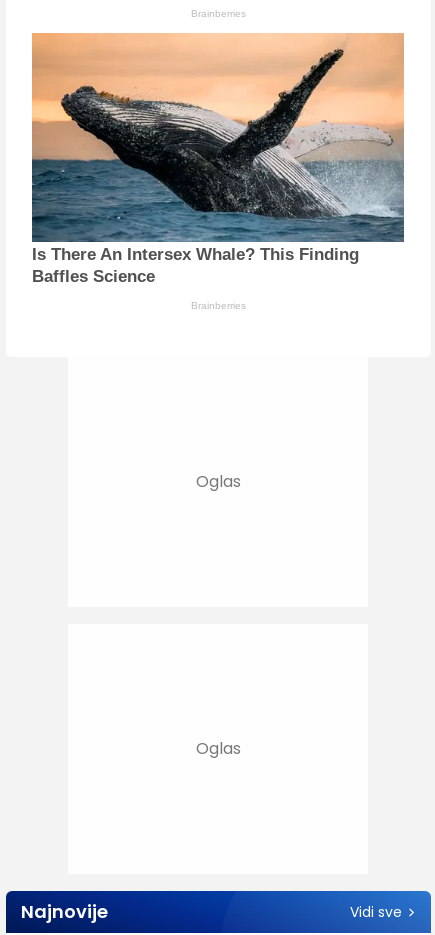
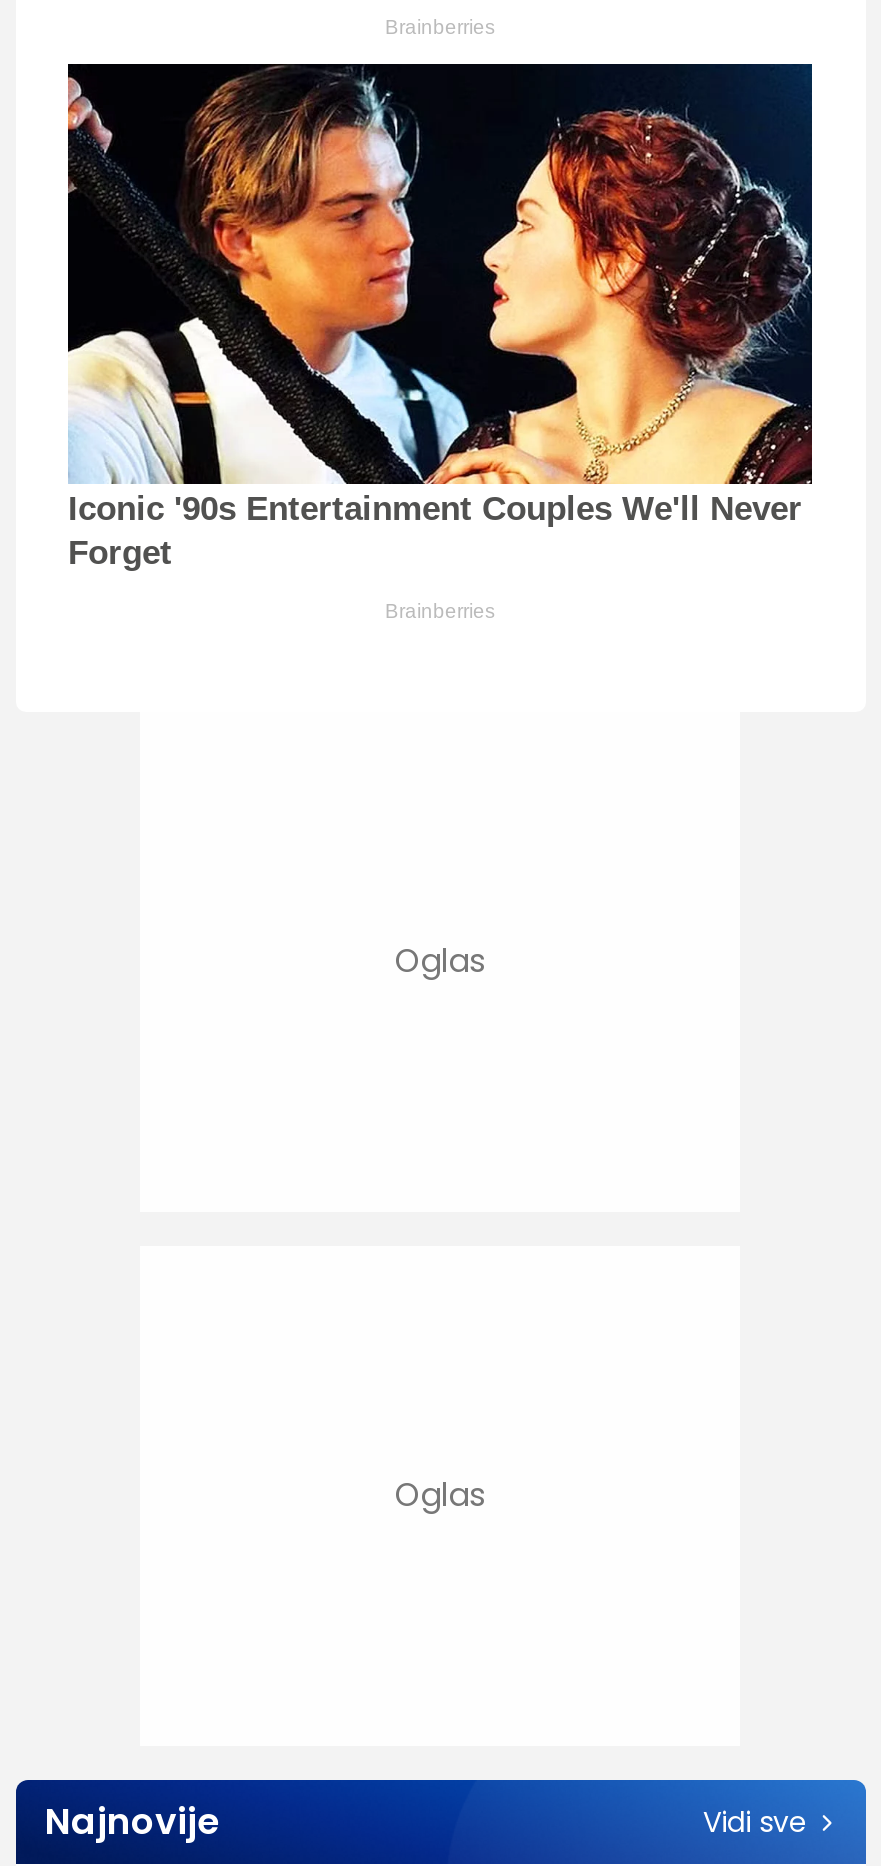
- [image]
- Is There An Intersex Whale? This Finding
- Baffles Science
+ [image]
+ Iconic '90s Entertainment Couples We'll Never
+ Forget
